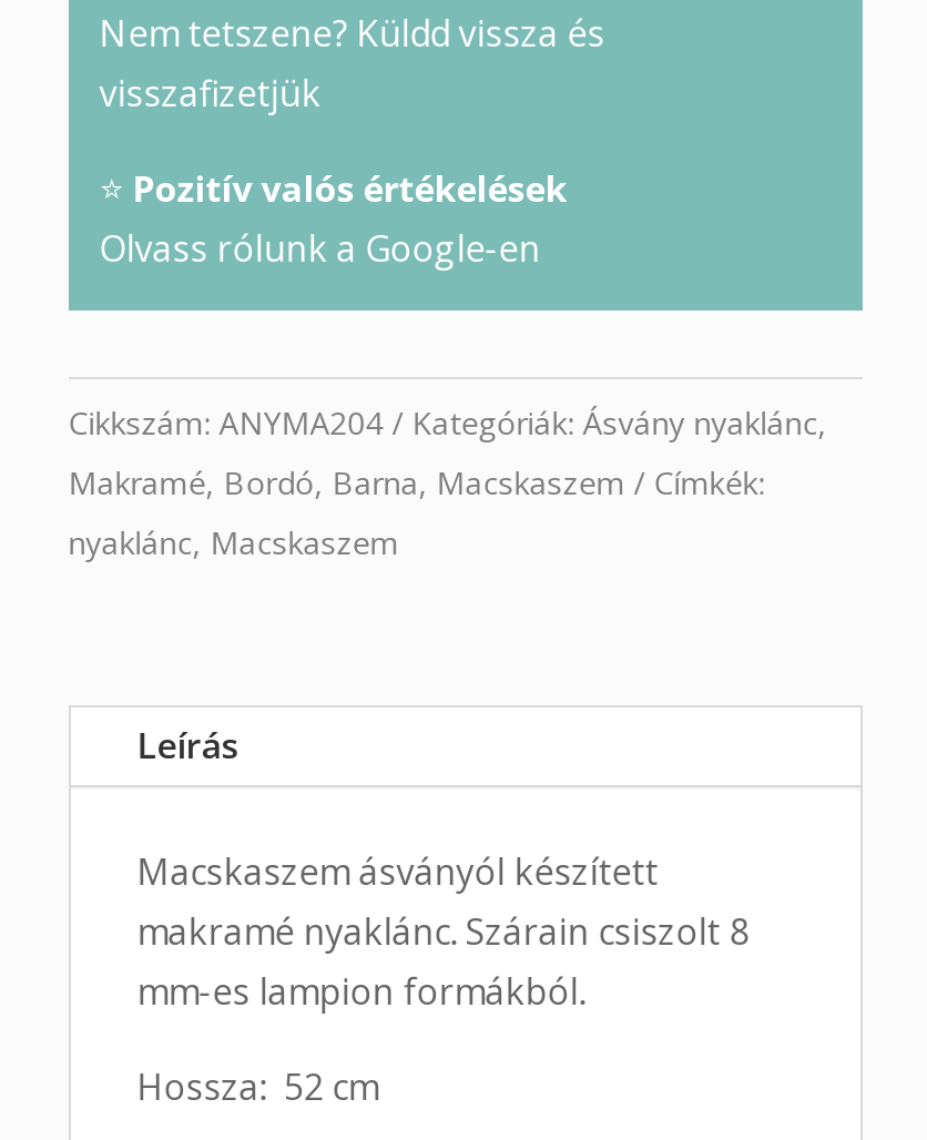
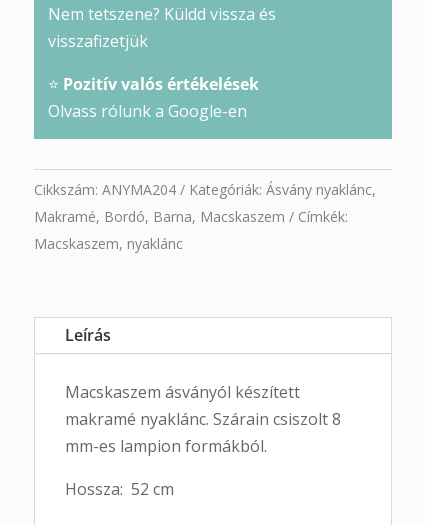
- nyaklánc, Macskaszem
+ Macskaszem, nyaklánc
